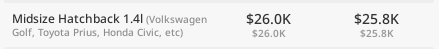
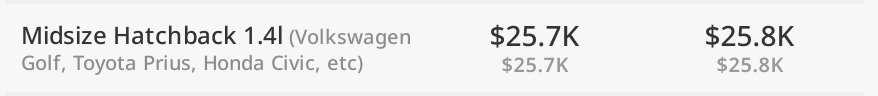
- $26.0K
- $26.0K
+ $25.7K
+ $25.7K
